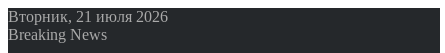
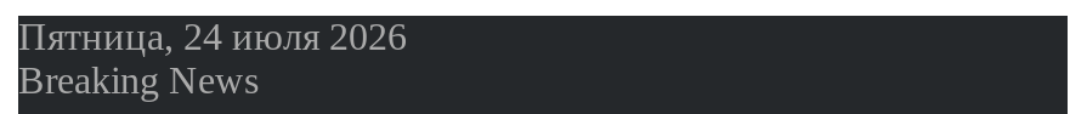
- Вторник, 21 июля 2026
+ Пятница, 24 июля 2026
